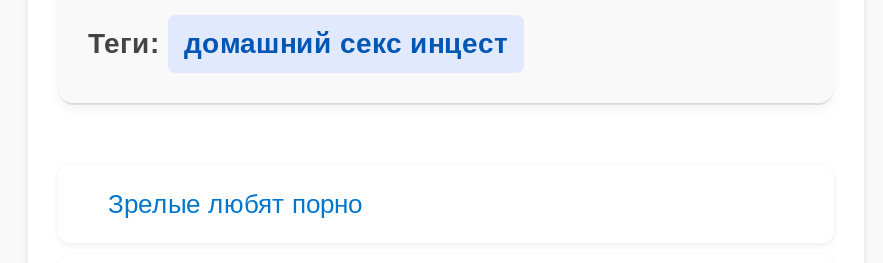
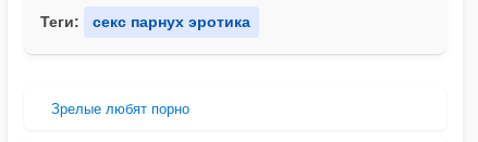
- домашний секс инцест
+ секс парнух эротика
